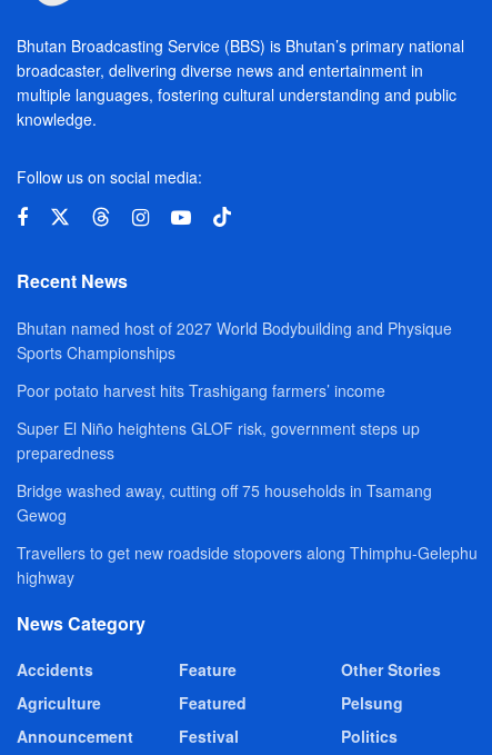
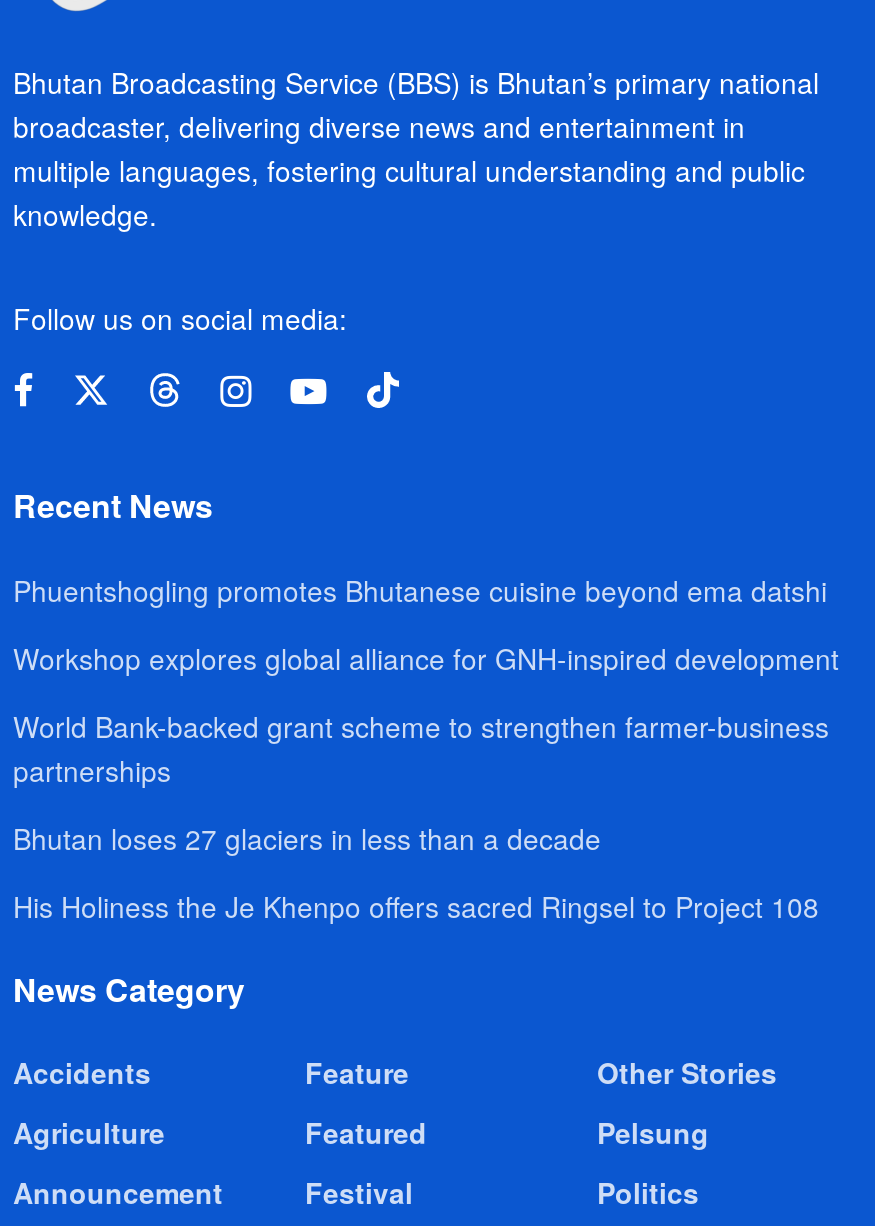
- Bhutan named host of 2027 World Bodybuilding and Physique
- Sports Championships
+ Phuentshogling promotes Bhutanese cuisine beyond ema datshi

- Poor potato harvest hits Trashigang farmers’ income
+ Workshop explores global alliance for GNH-inspired development

- Super El Niño heightens GLOF risk, government steps up
- preparedness
+ World Bank-backed grant scheme to strengthen farmer-business
+ partnerships

- Bridge washed away, cutting off 75 households in Tsamang
- Gewog
+ Bhutan loses 27 glaciers in less than a decade

- Travellers to get new roadside stopovers along Thimphu-Gelephu
- highway
+ His Holiness the Je Khenpo offers sacred Ringsel to Project 108
